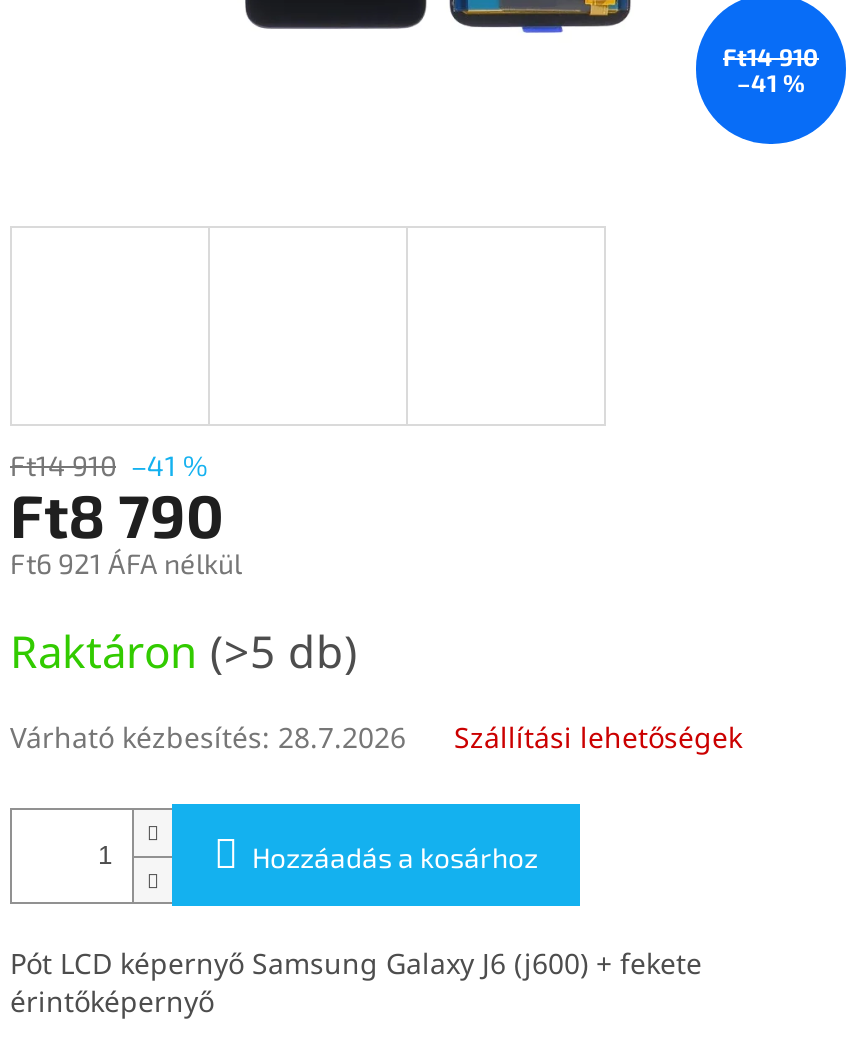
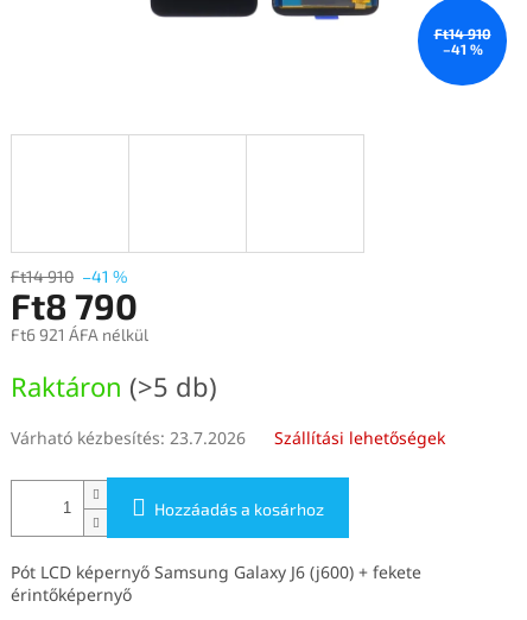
- Várható kézbesítés: 28.7.2026
+ Várható kézbesítés: 23.7.2026
